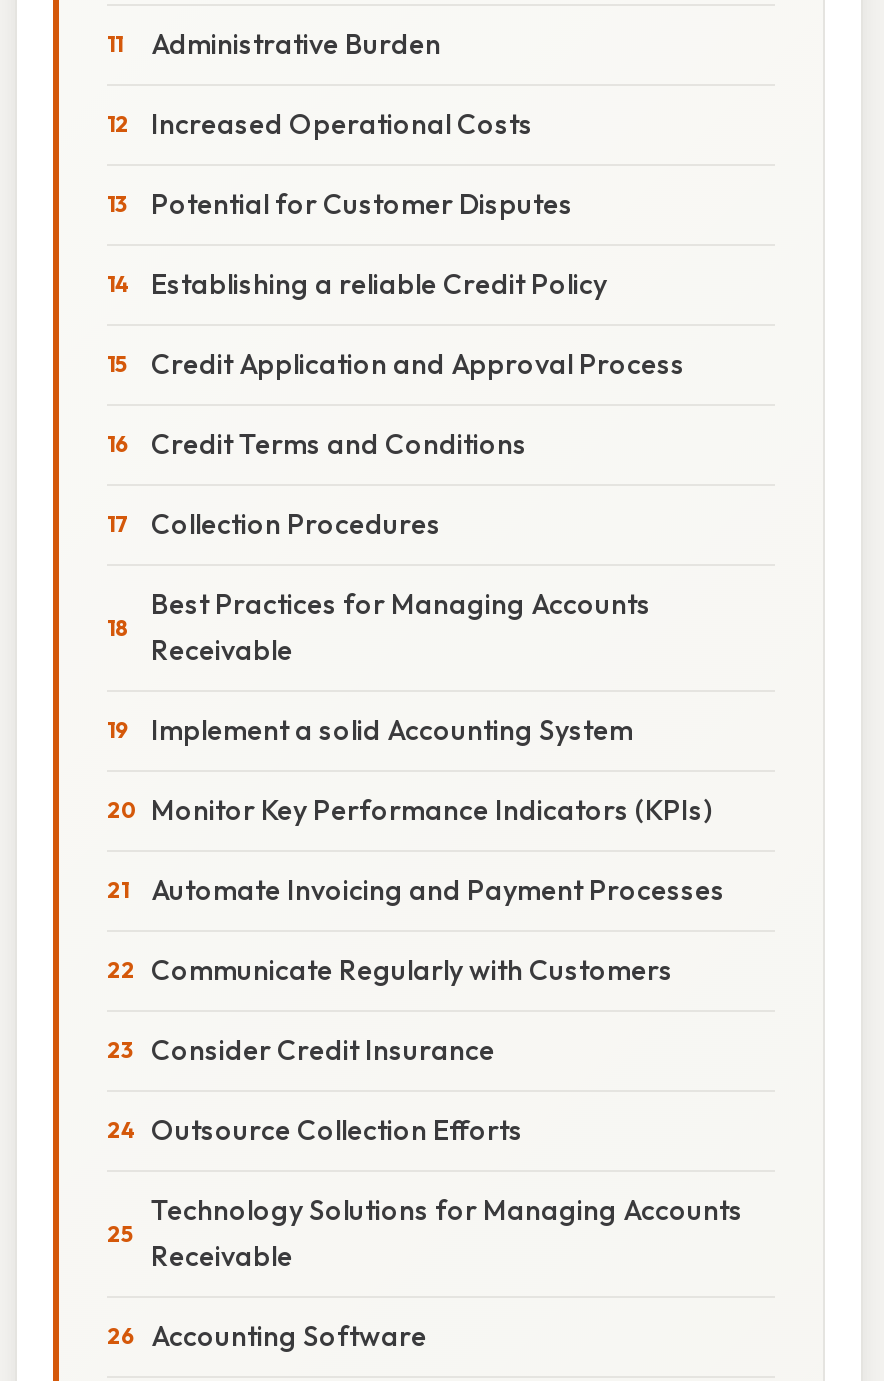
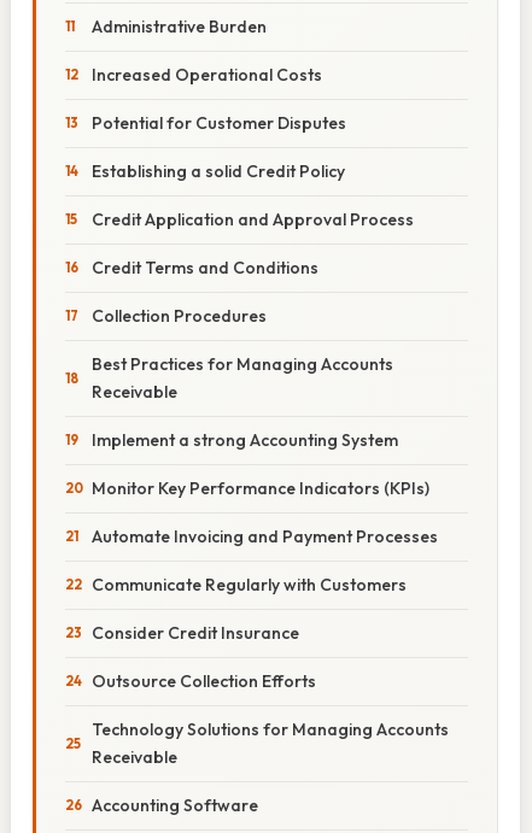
- Establishing a reliable Credit Policy
+ Establishing a solid Credit Policy

- Implement a solid Accounting System
+ Implement a strong Accounting System
